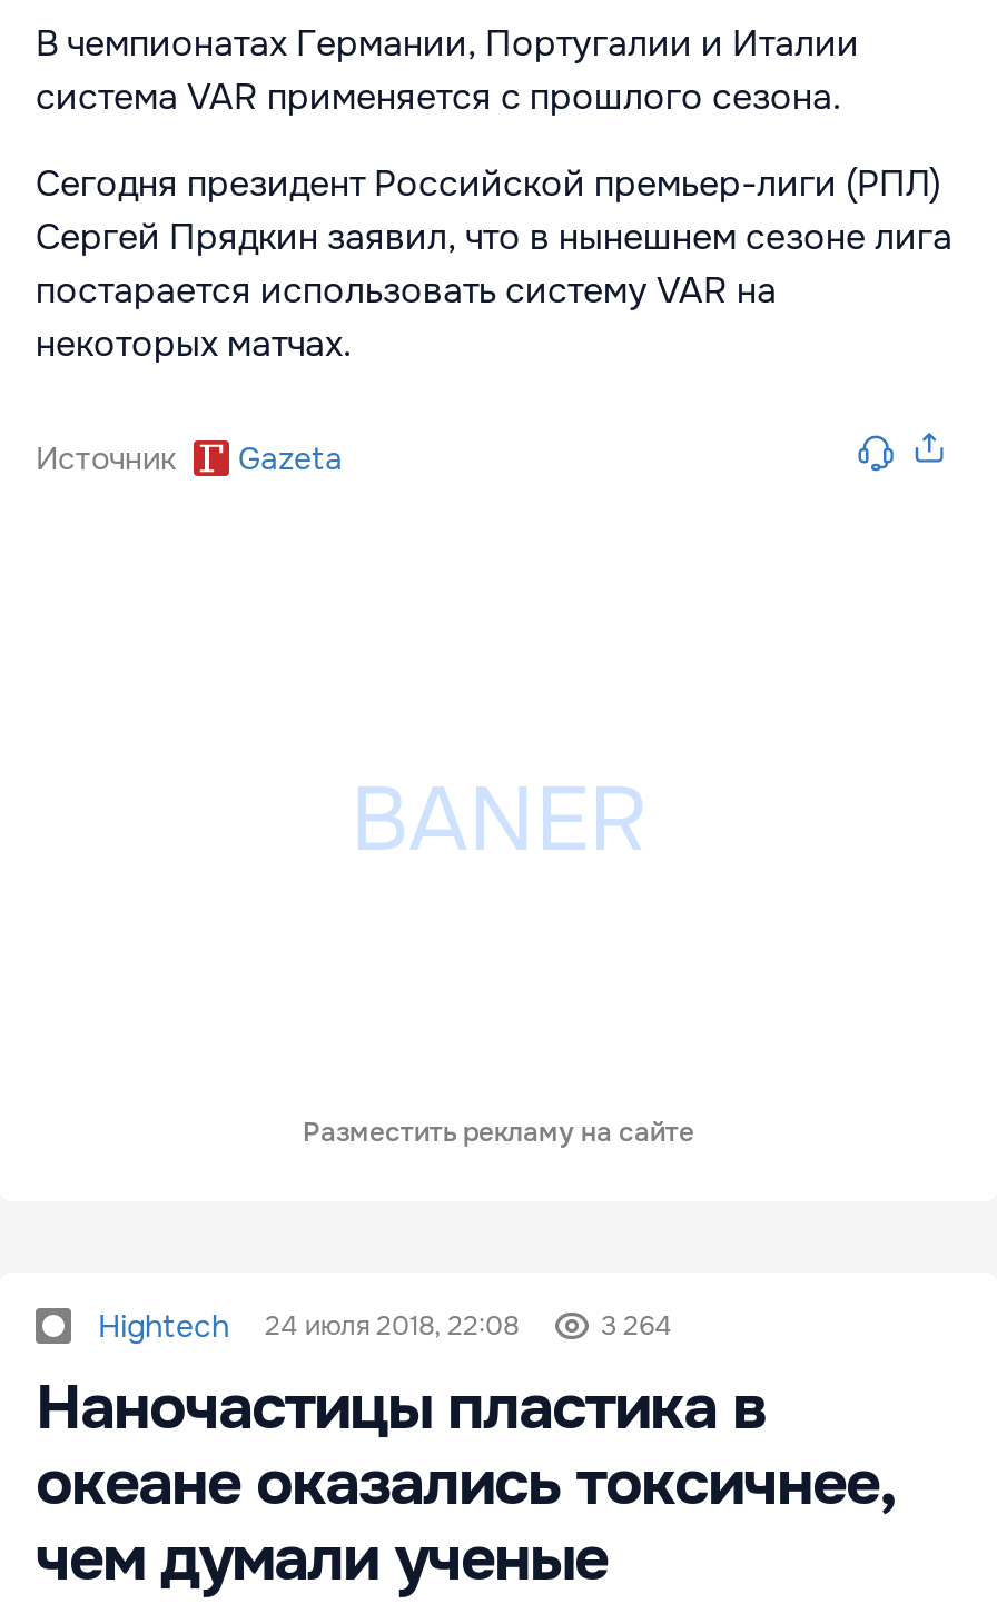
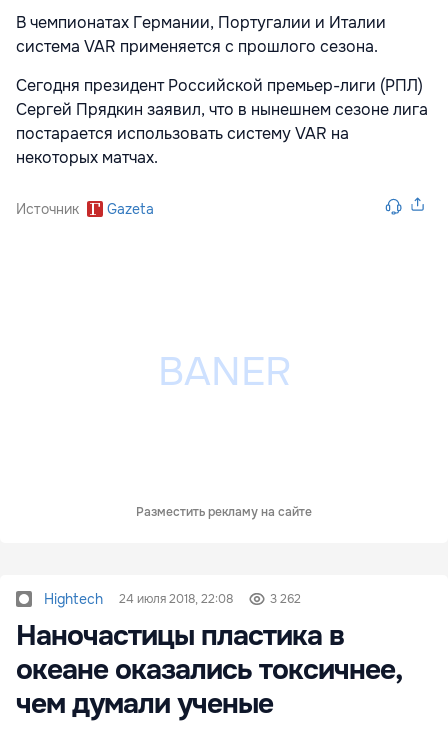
- 3 264
+ 3 262
